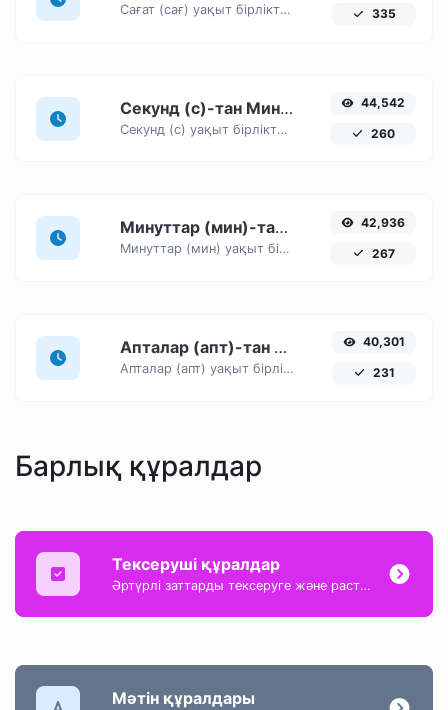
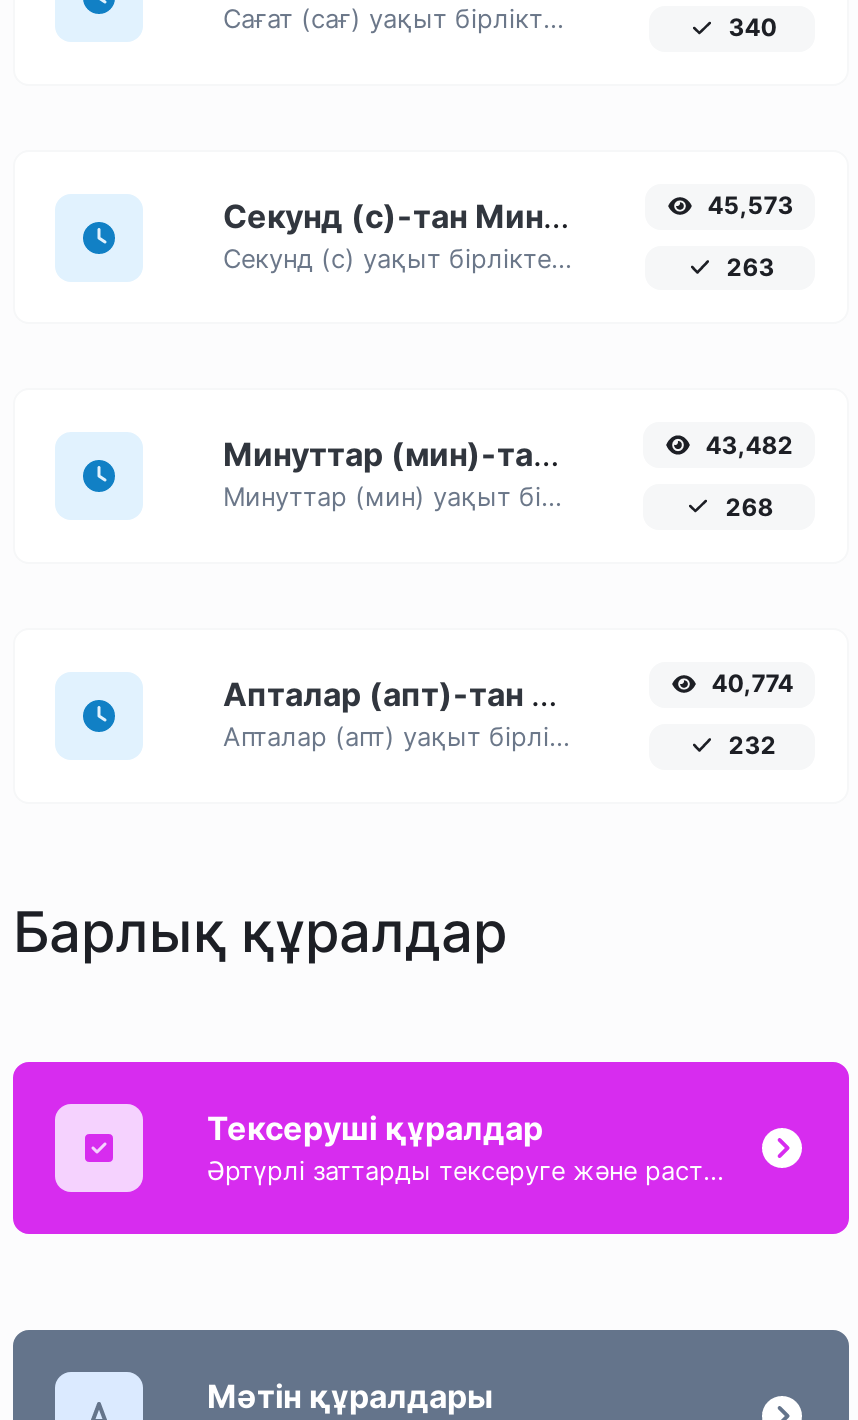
- 335
+ 340

- 44,542
+ 45,573

- 260
+ 263

- 42,936
+ 43,482

- 267
+ 268

- 40,301
+ 40,774

- 231
+ 232
